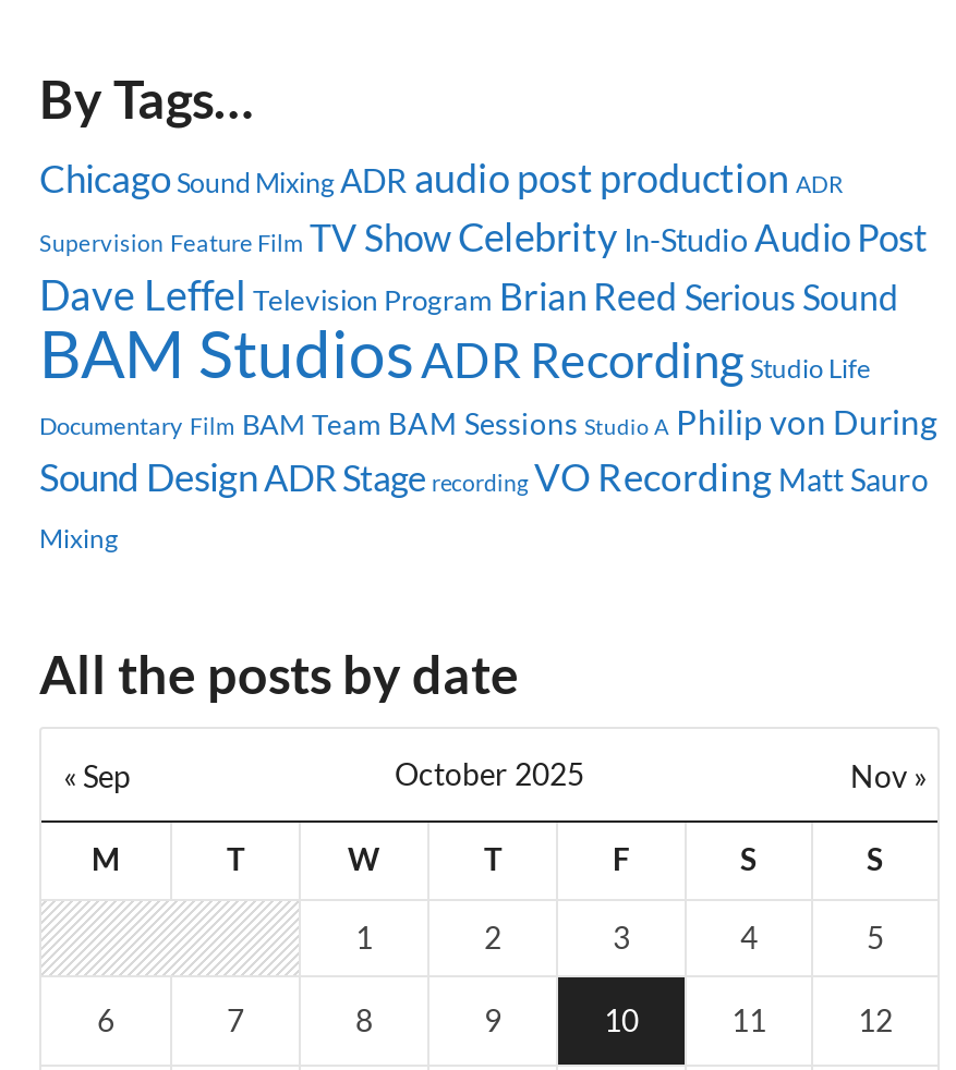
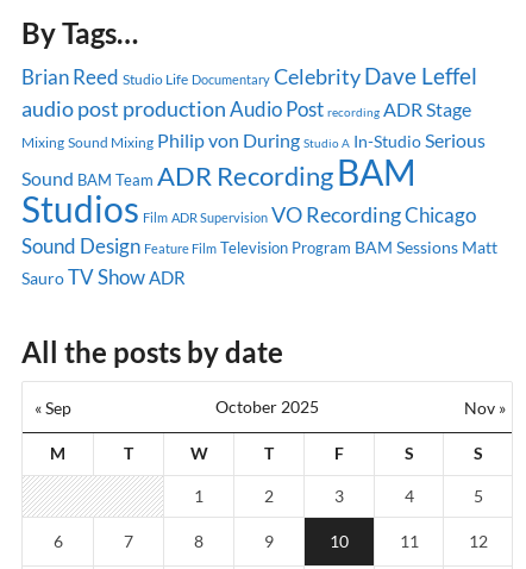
- Chicago Sound Mixing ADR audio post production ADR
- Supervision Feature Film TV Show Celebrity In-Studio Audio Post
- Dave Leffel Television Program Brian Reed Serious Sound
- BAM Studios ADR Recording Studio Life
- Documentary Film BAM Team BAM Sessions Studio A Philip von During
- Sound Design ADR Stage recording VO Recording Matt Sauro
- Mixing
+ Brian Reed Studio Life Documentary Celebrity Dave Leffel
+ audio post production Audio Post recording ADR Stage
+ Mixing Sound Mixing Philip von During Studio A In-Studio Serious
+ Sound BAM Team ADR Recording BAM
+ Studios Film ADR Supervision VO Recording Chicago
+ Sound Design Feature Film Television Program BAM Sessions Matt
+ Sauro TV Show ADR
